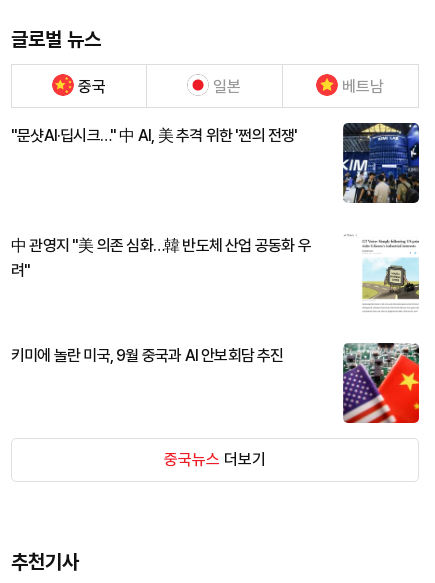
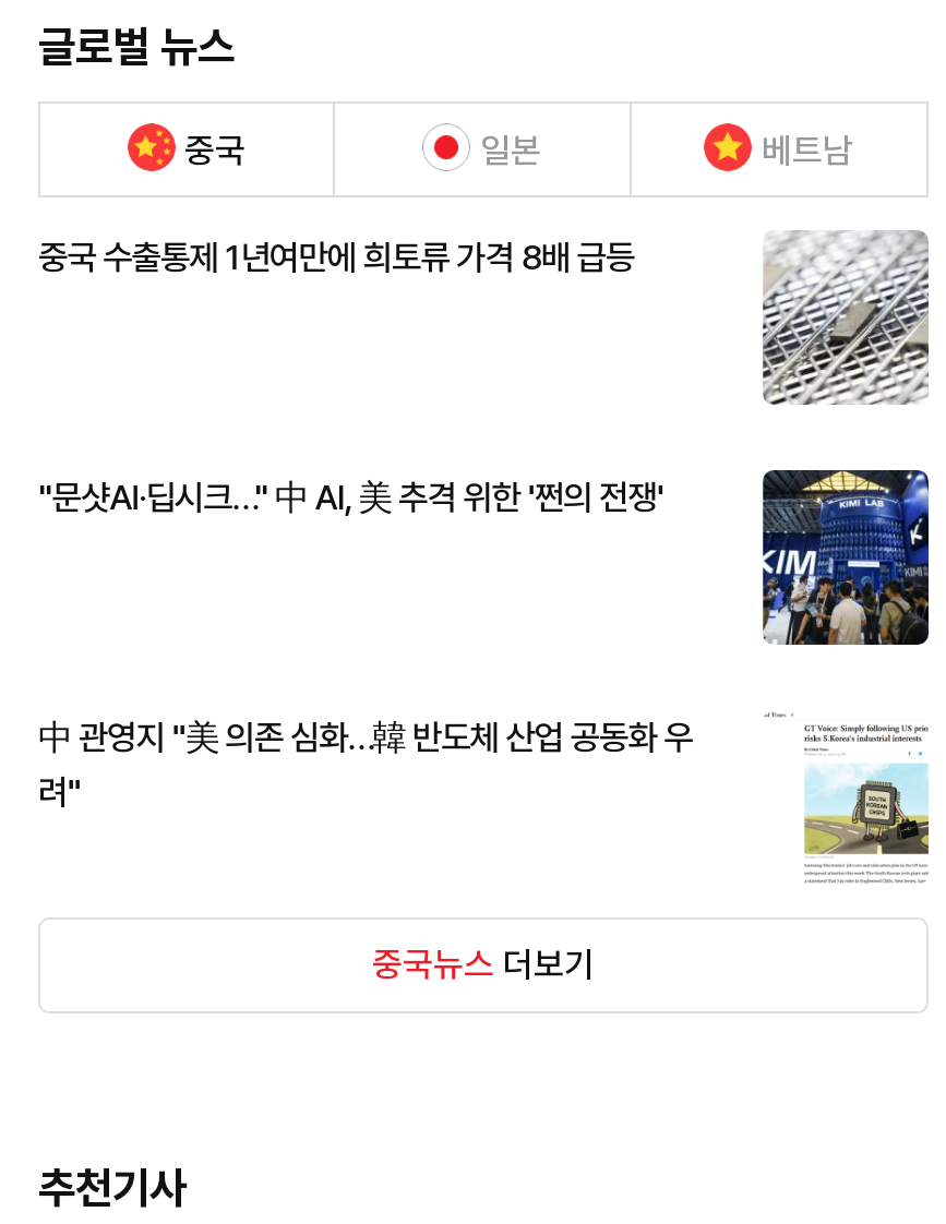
+ 중국 수출통제 1년여만에 희토류 가격 8배 급등

+ [image]

moved down: [image]

moved down: 中 관영지 "美 의존 심화…韓 반도체 산업 공동화 우 | 려"

- 키미에 놀란 미국, 9월 중국과 AI 안보회담 추진

- [image]
